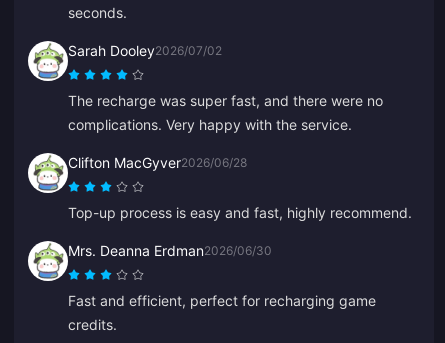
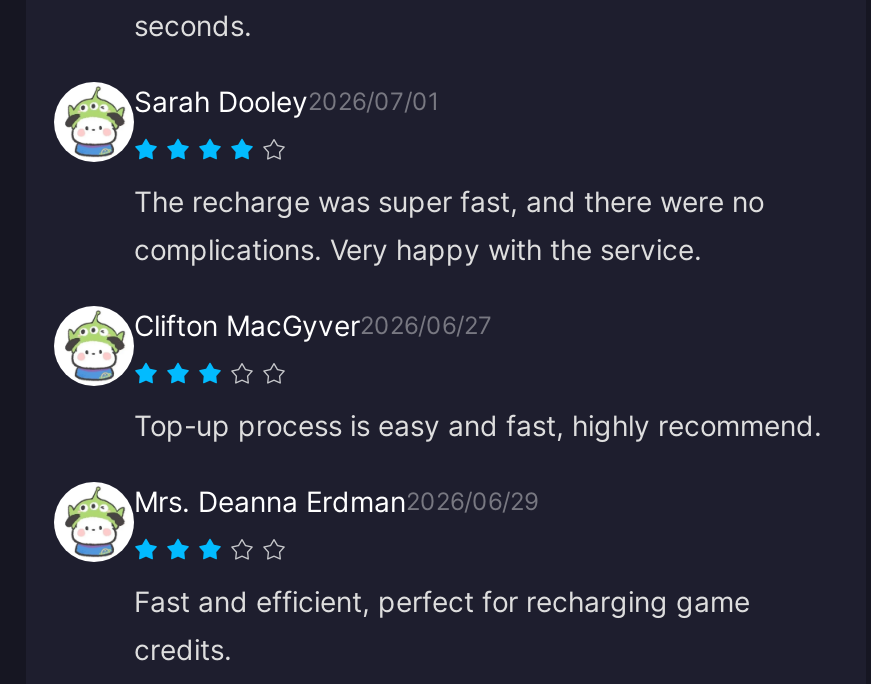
- Sarah Dooley2026/07/02
+ Sarah Dooley2026/07/01

- Clifton MacGyver2026/06/28
+ Clifton MacGyver2026/06/27

- Mrs. Deanna Erdman2026/06/30
+ Mrs. Deanna Erdman2026/06/29
